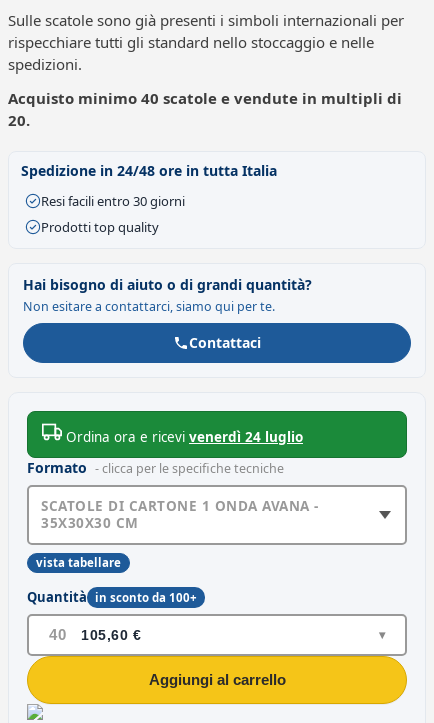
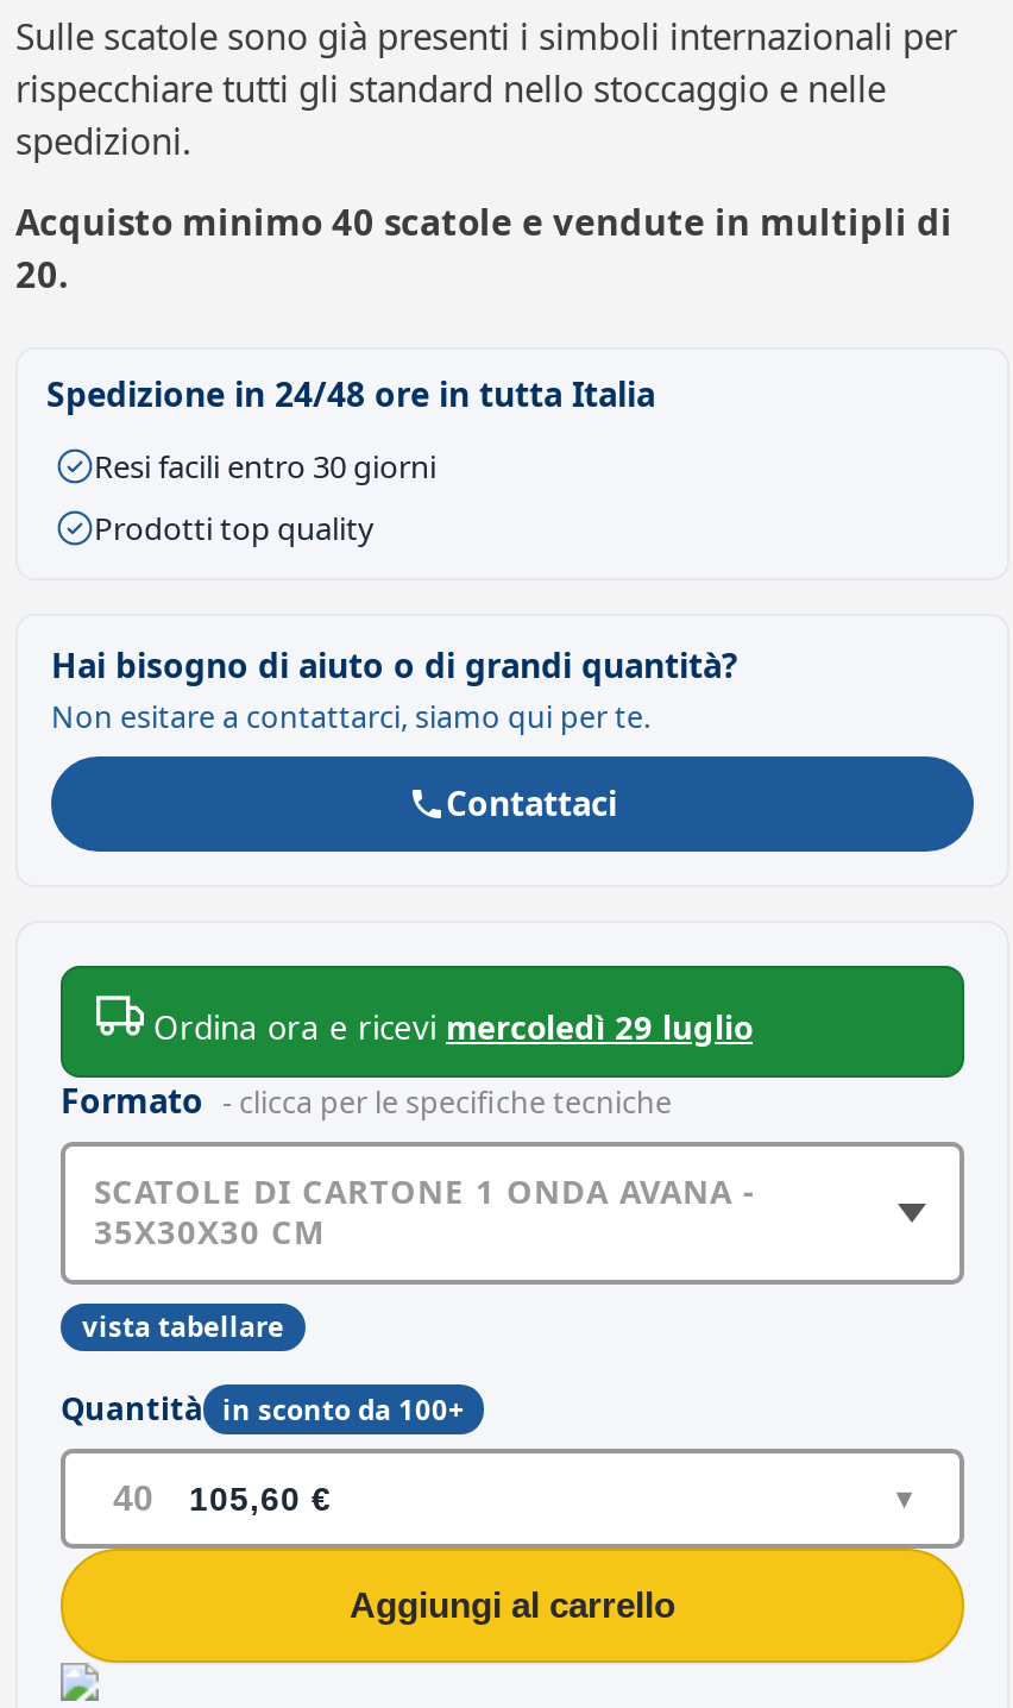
- Ordina ora e ricevi venerdì 24 luglio
+ Ordina ora e ricevi mercoledì 29 luglio
